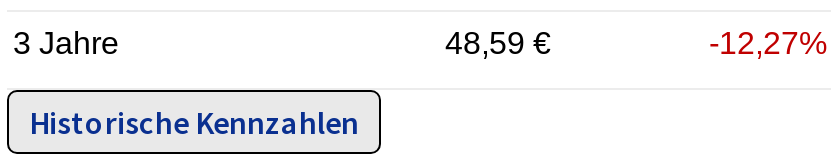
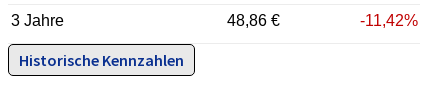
- 48,59 €
+ 48,86 €

- -12,27%
+ -11,42%
